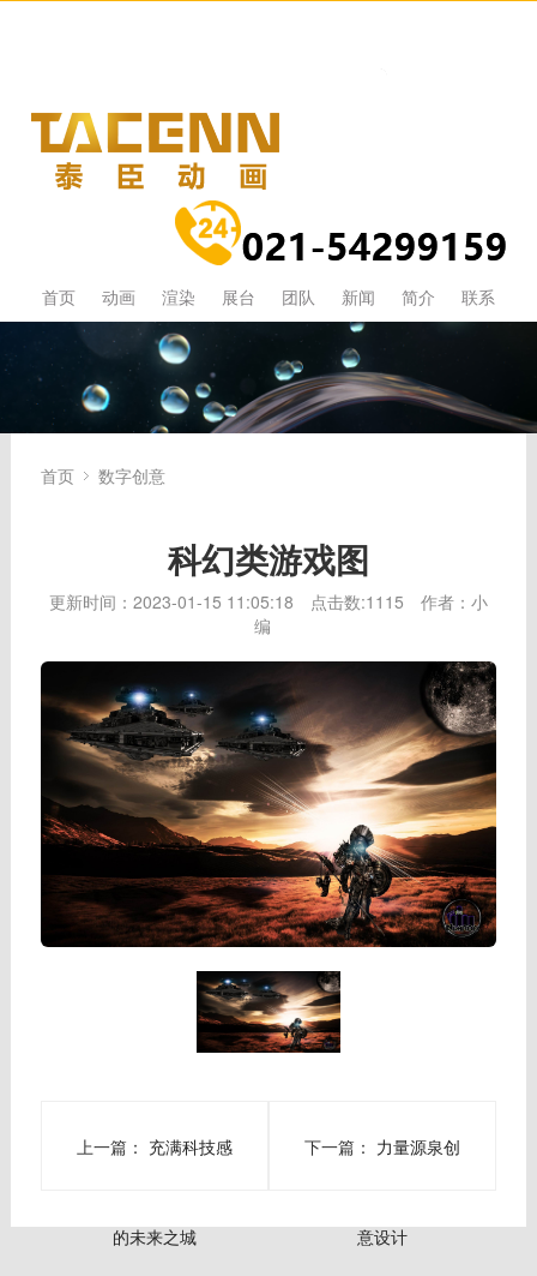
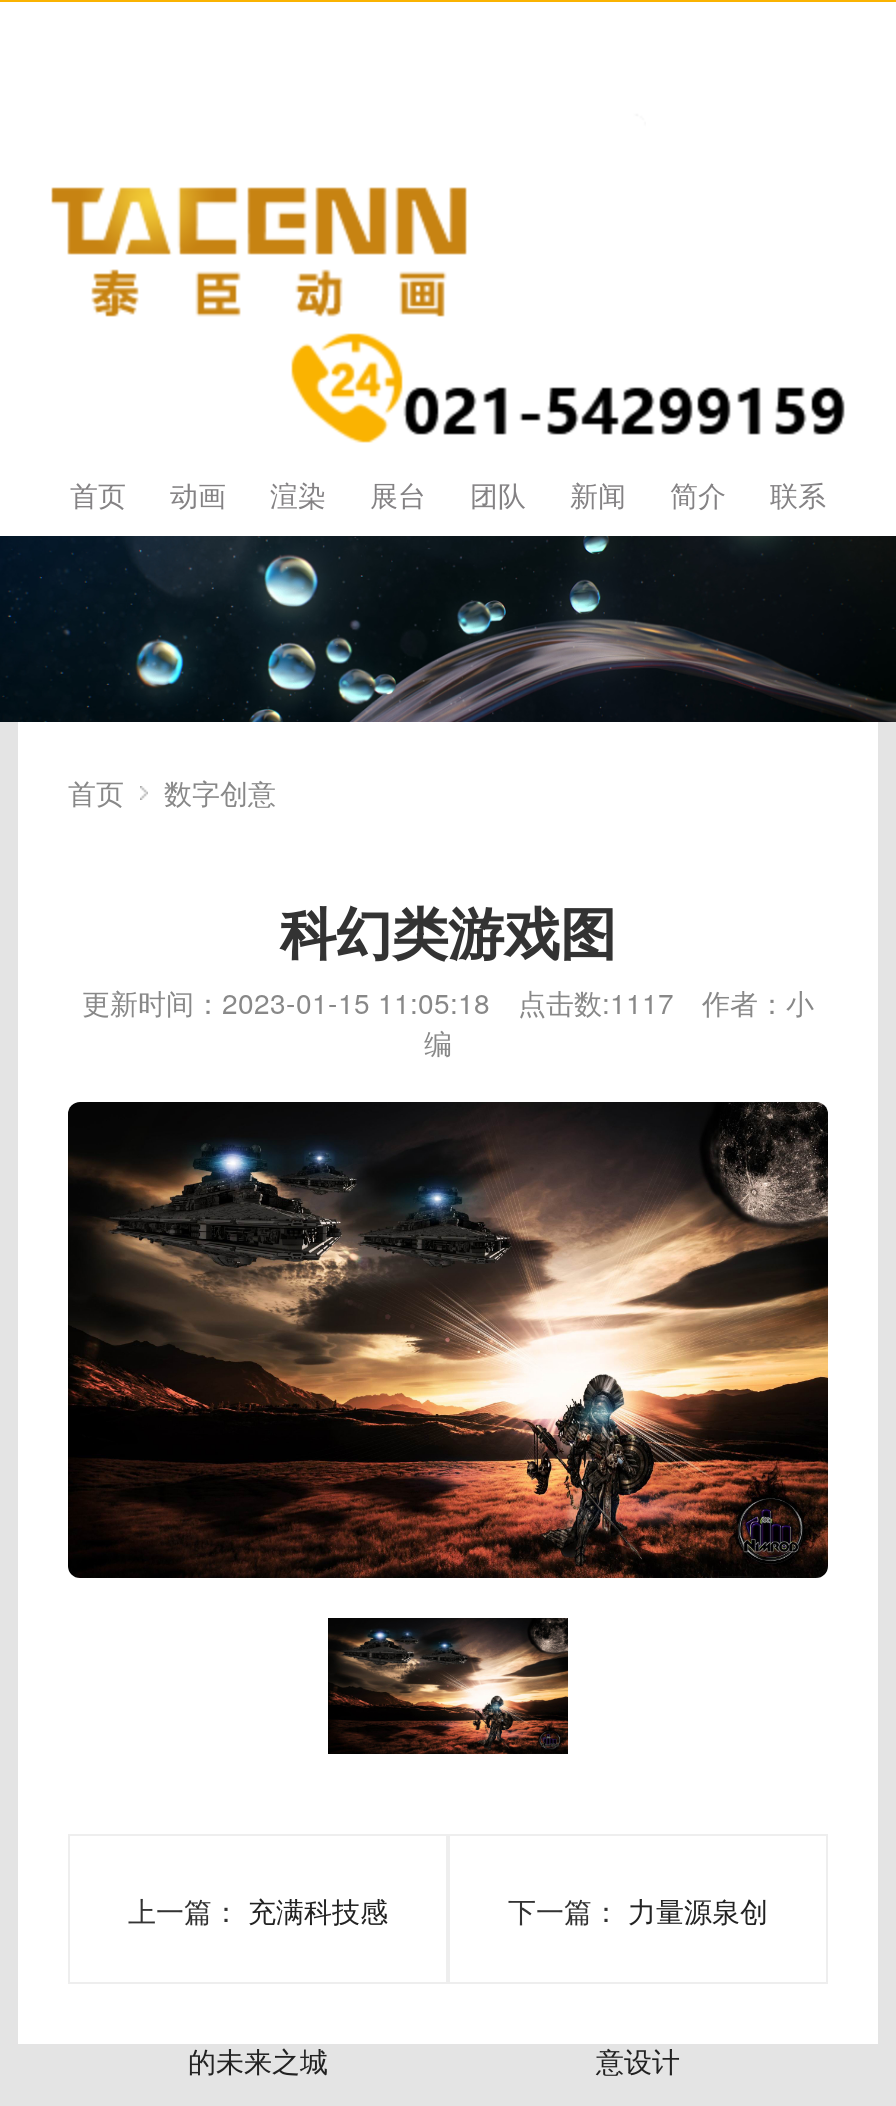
- 更新时间：2023-01-15 11:05:18 点击数:1115 作者：小
+ 更新时间：2023-01-15 11:05:18 点击数:1117 作者：小
